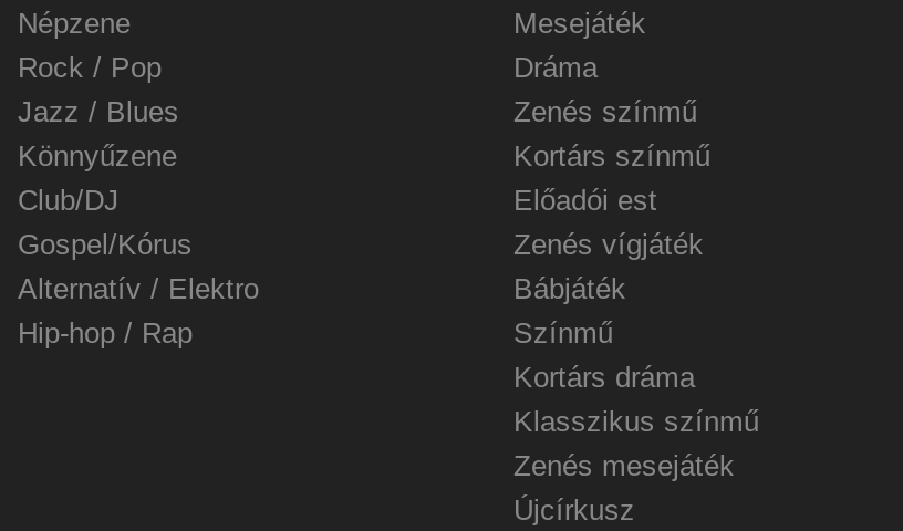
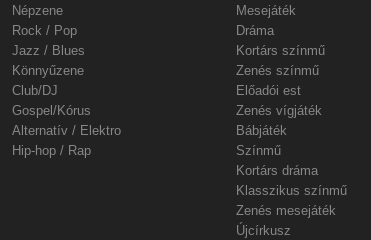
moved down: Zenés színmű

moved up: Kortárs színmű
